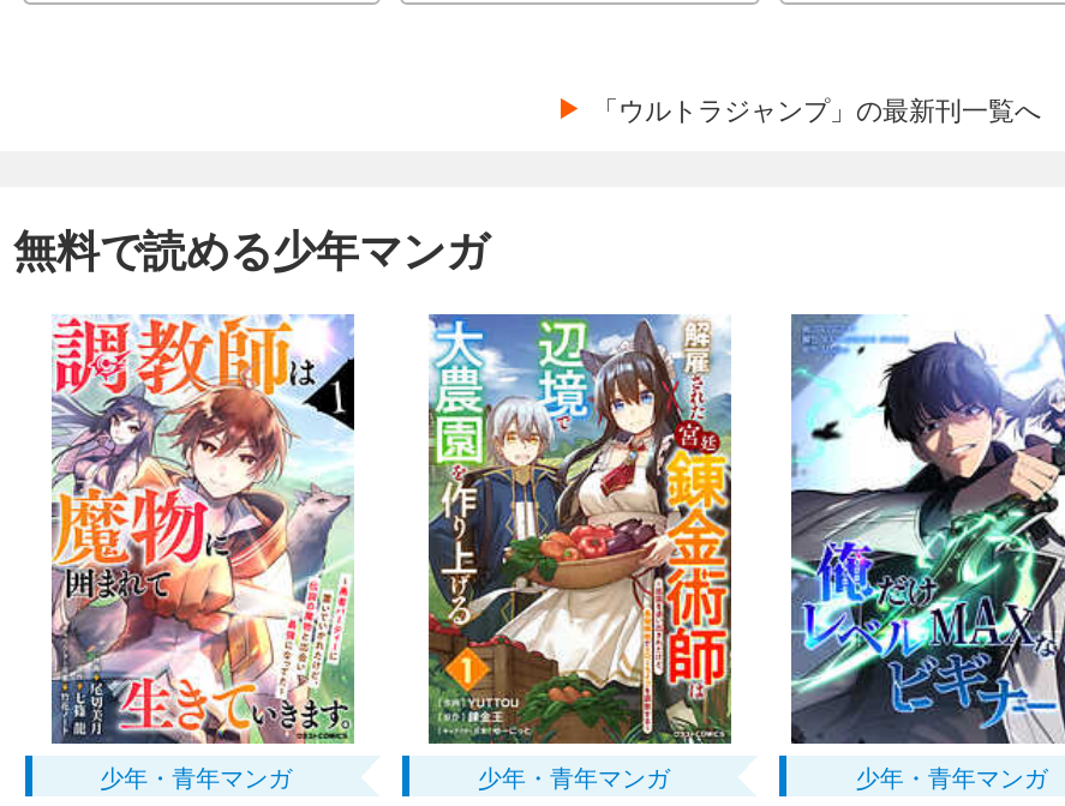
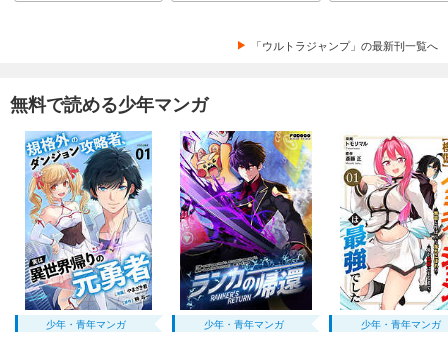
- [image]
+ [image]

- [image]
+ [image]

- [image]
+ [image]
